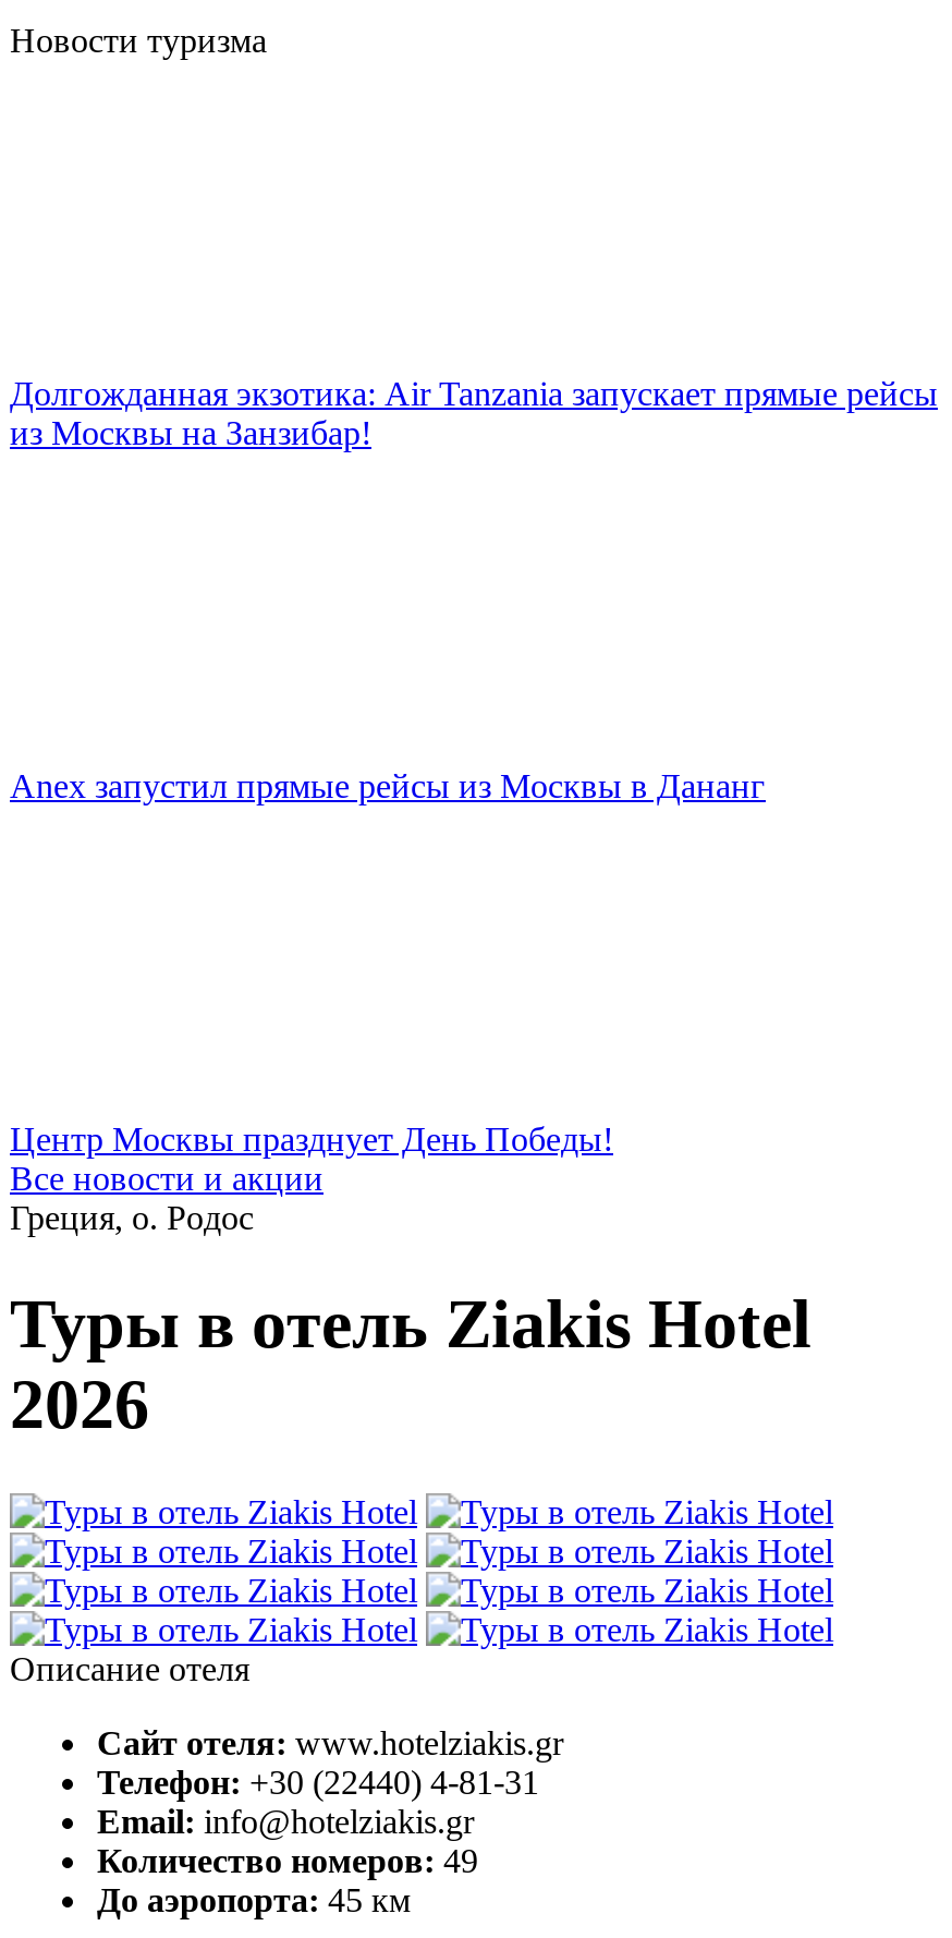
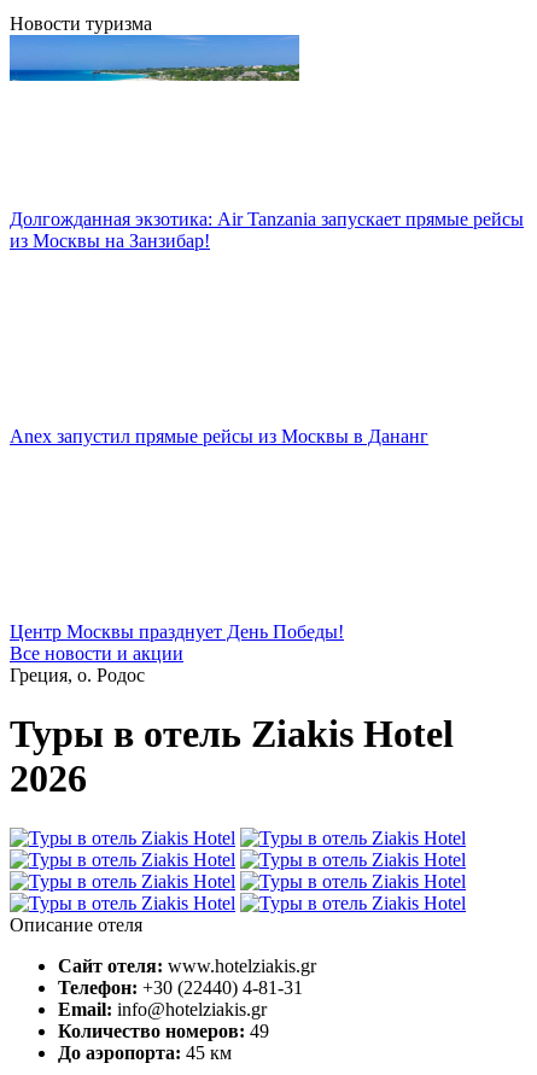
+ [image]
